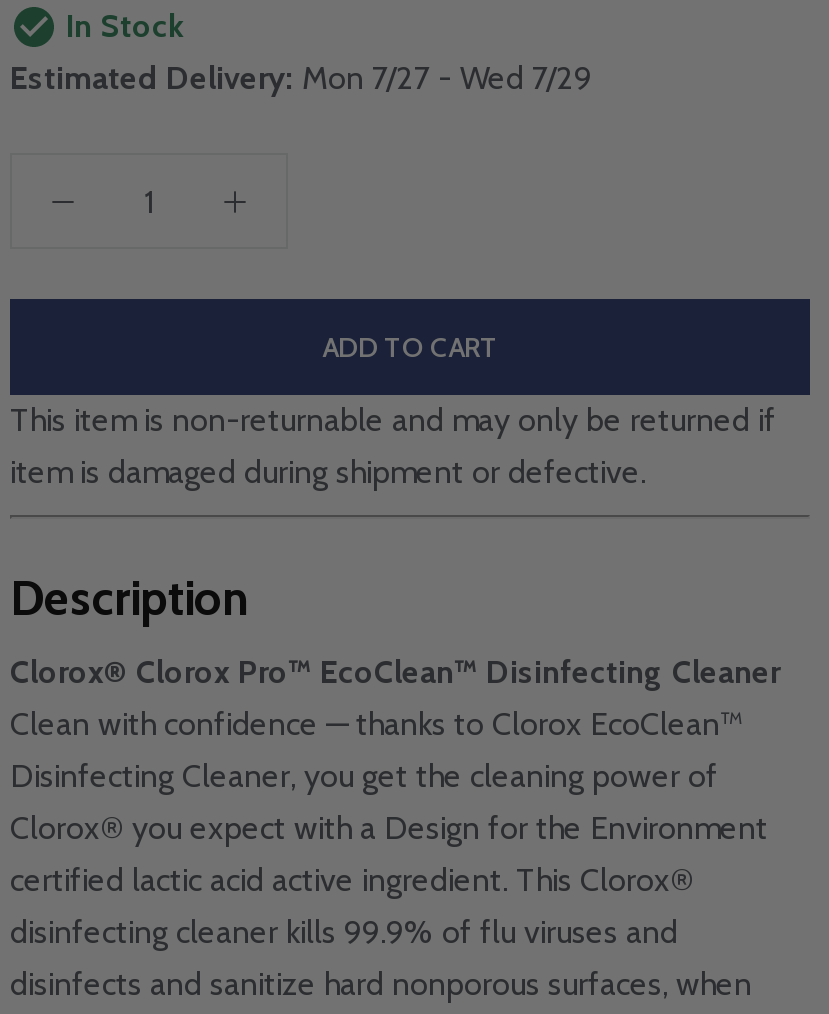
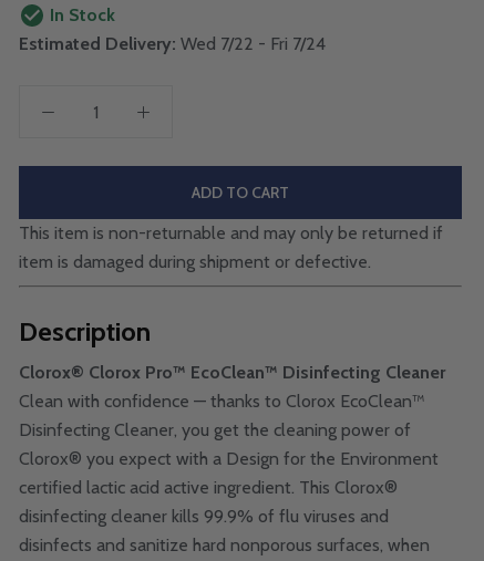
- Estimated Delivery: Mon 7/27 - Wed 7/29
+ Estimated Delivery: Wed 7/22 - Fri 7/24
